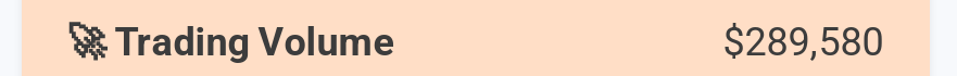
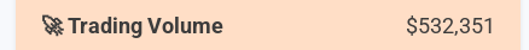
- $289,580
+ $532,351
